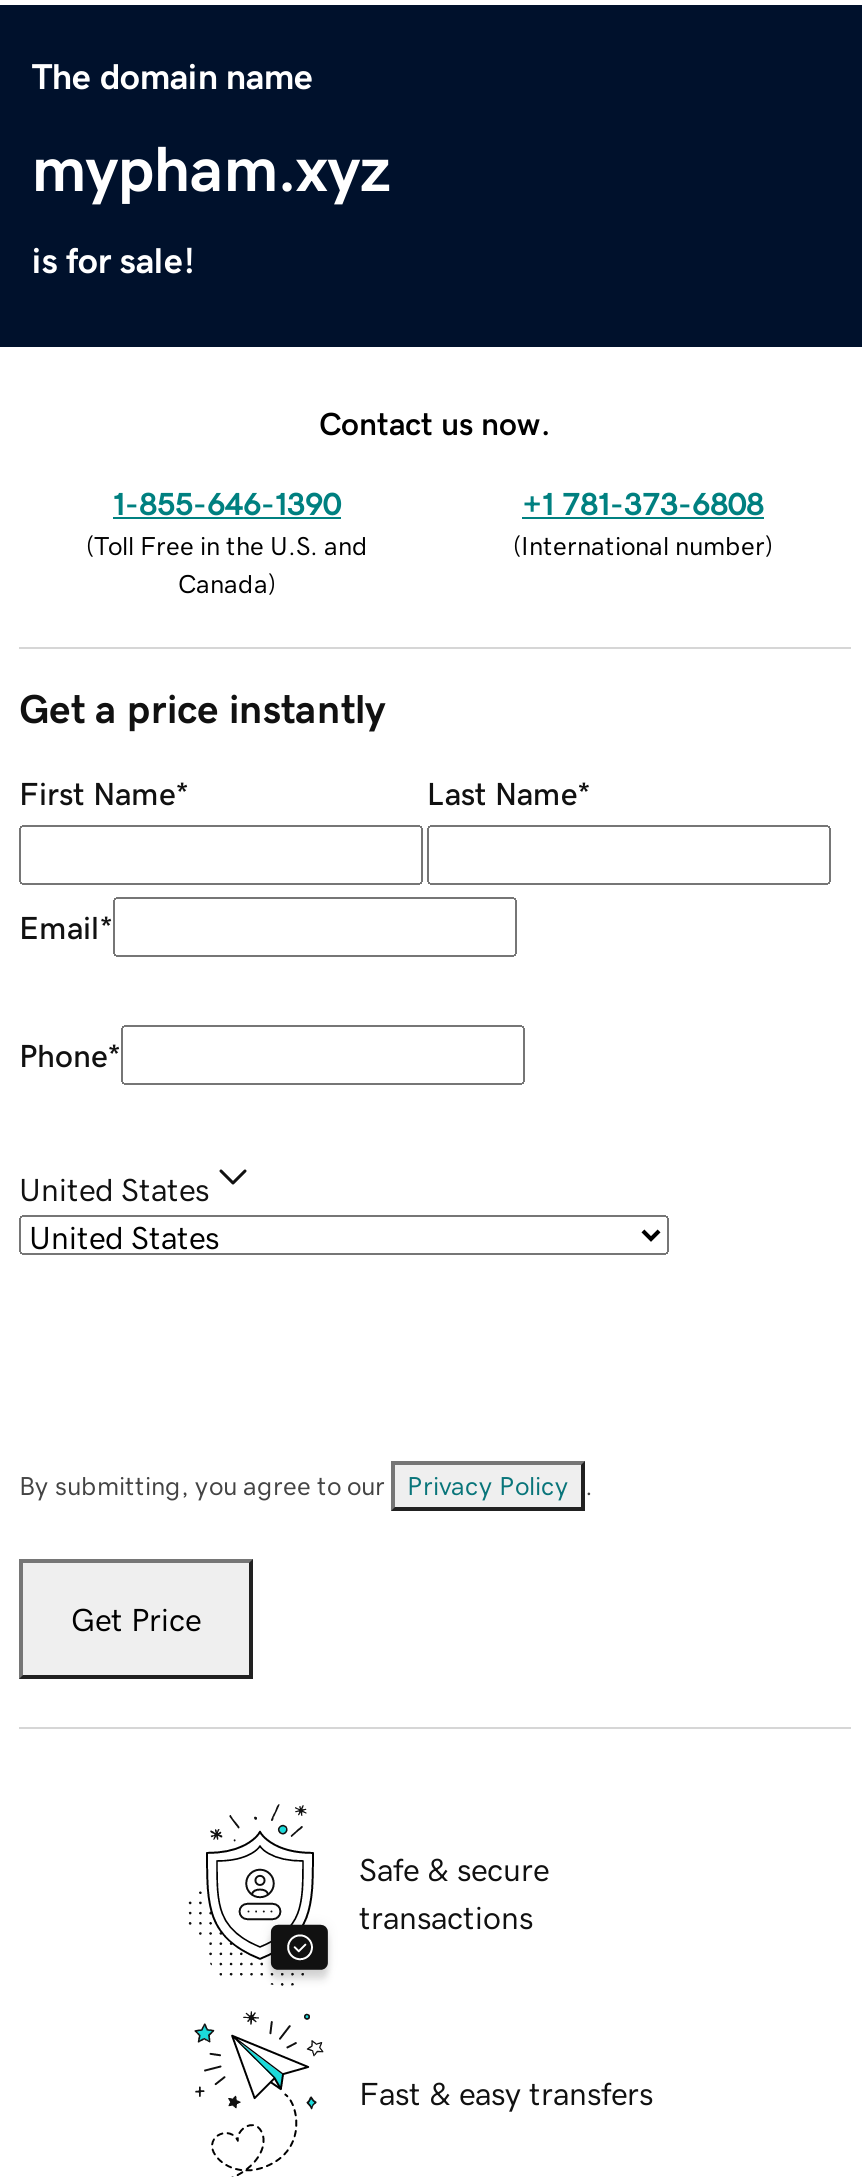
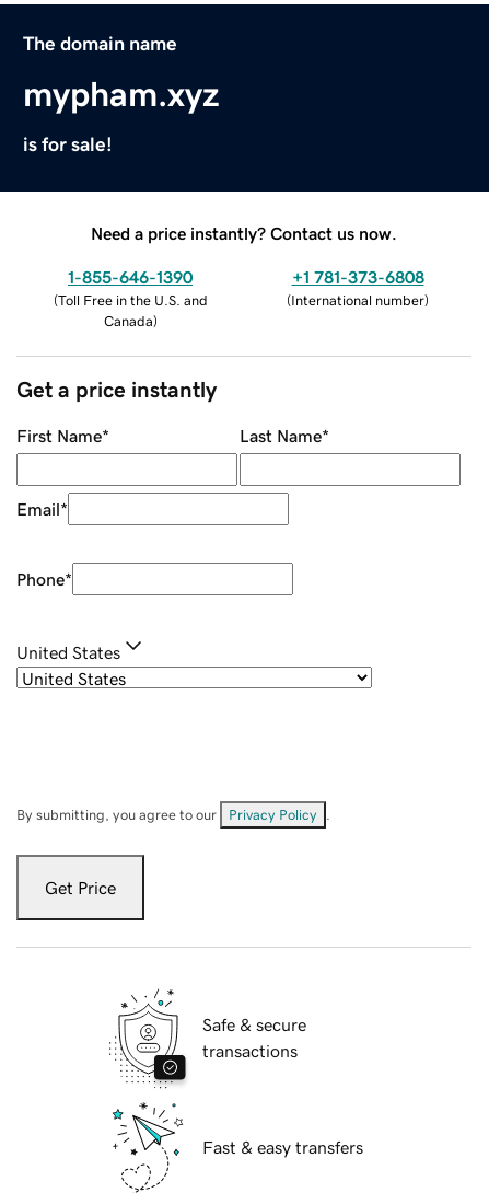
- Contact us now.
+ Need a price instantly? Contact us now.
